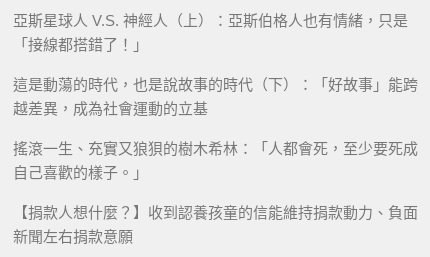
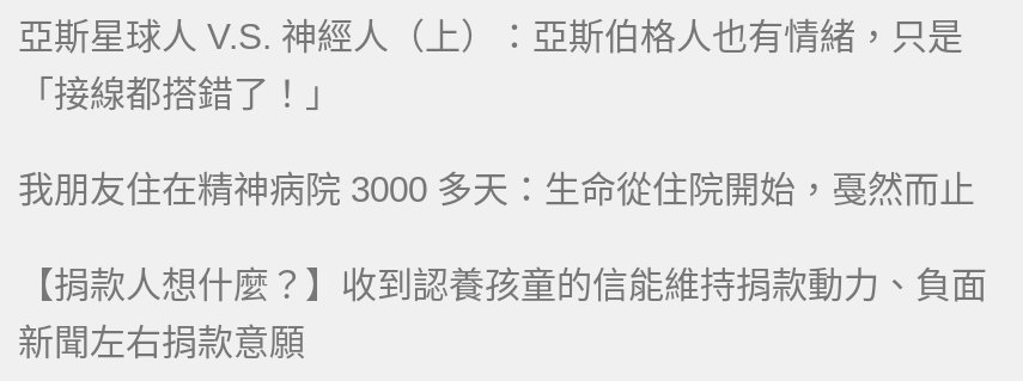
- 這是動蕩的時代，也是說故事的時代（下）：「好故事」能跨
- 越差異，成為社會運動的立基
- 搖滾一生、充實又狼狽的樹木希林：「人都會死，至少要死成
- 自己喜歡的樣子。」
+ 我朋友住在精神病院 3000 多天：生命從住院開始，戞然而止
